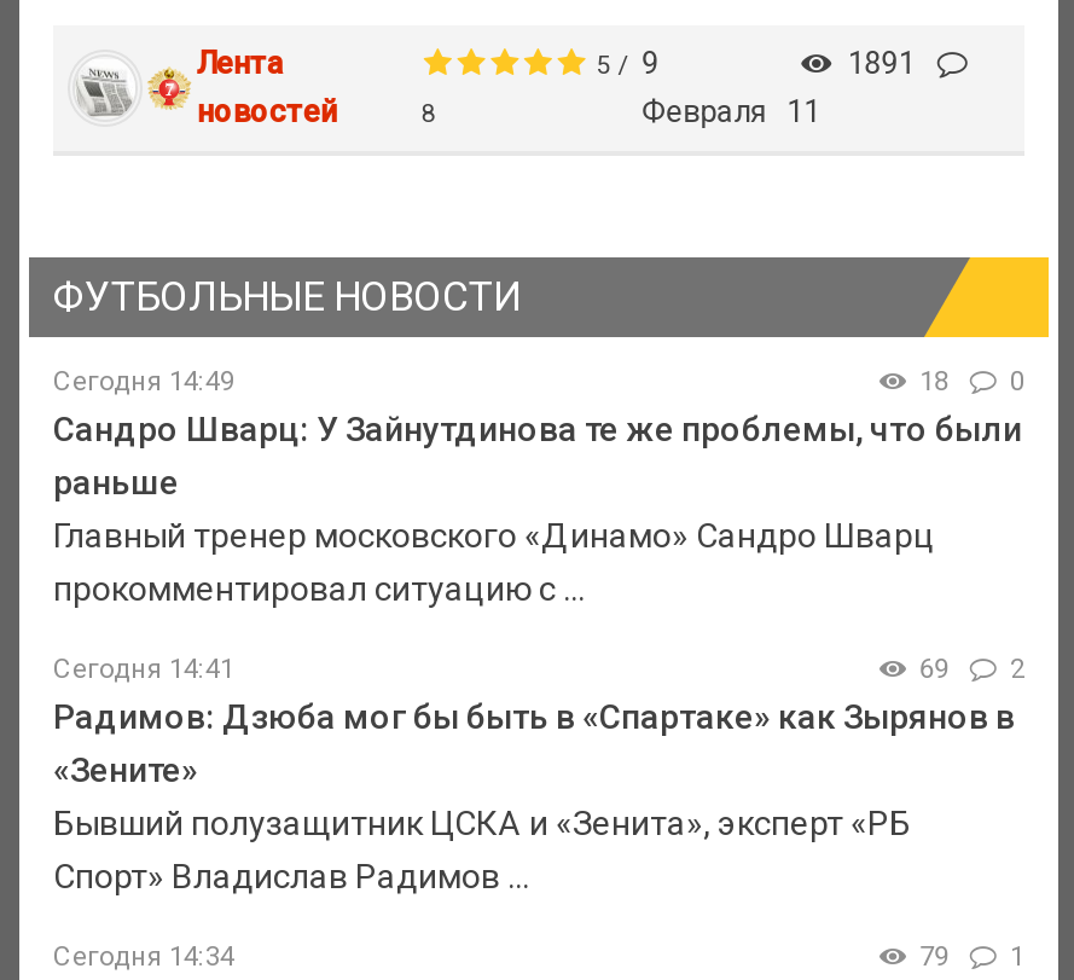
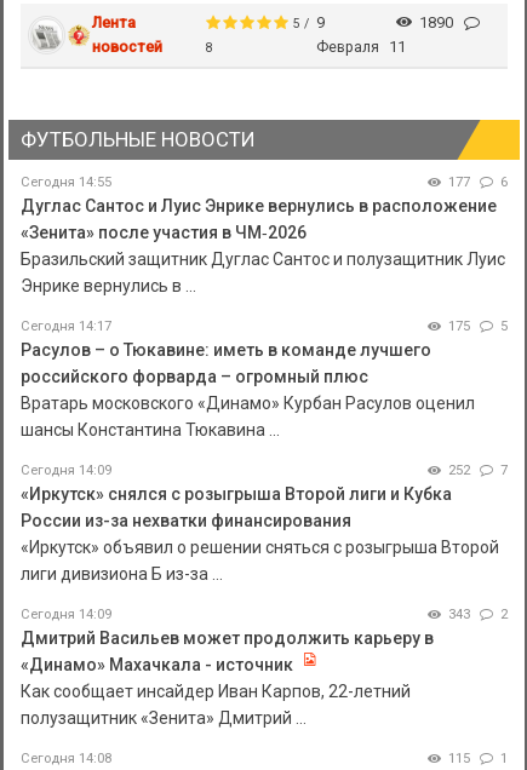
- 1891
+ 1890

- Сегодня 14:49
- 18
- 0
- Сандро Шварц: У Зайнутдинова те же проблемы, что были
- раньше
- Главный тренер московского «Динамо» Сандро Шварц
- прокомментировал ситуацию с ...
- Сегодня 14:41
- 69
+ Сегодня 14:55
+ 177
+ 6
+ Дуглас Сантос и Луис Энрике вернулись в расположение
+ «Зенита» после участия в ЧМ‑2026
+ Бразильский защитник Дуглас Сантос и полузащитник Луис
+ Энрике вернулись в ...
+ Сегодня 14:17
+ 175
+ 5
+ Расулов – о Тюкавине: иметь в команде лучшего
+ российского форварда – огромный плюс
+ Вратарь московского «Динамо» Курбан Расулов оценил
+ шансы Константина Тюкавина ...
+ Сегодня 14:09
+ 252
+ 7
+ «Иркутск» снялся с розыгрыша Второй лиги и Кубка
+ России из-за нехватки финансирования
+ «Иркутск» объявил о решении сняться с розыгрыша Второй
+ лиги дивизиона Б из-за ...
+ Сегодня 14:09
+ 343

- Радимов: Дзюба мог бы быть в «Спартаке» как Зырянов в
- «Зените»
- Бывший полузащитник ЦСКА и «Зенита», эксперт «РБ
- Спорт» Владислав Радимов ...
+ Дмитрий Васильев может продолжить карьеру в
+ «Динамо» Махачкала - источник
+ Как сообщает инсайдер Иван Карпов, 22-летний
+ полузащитник «Зенита» Дмитрий ...

- Сегодня 14:34
- 79
+ Сегодня 14:08
+ 115
